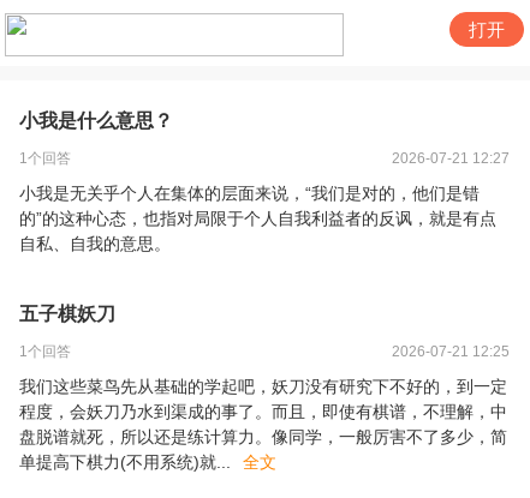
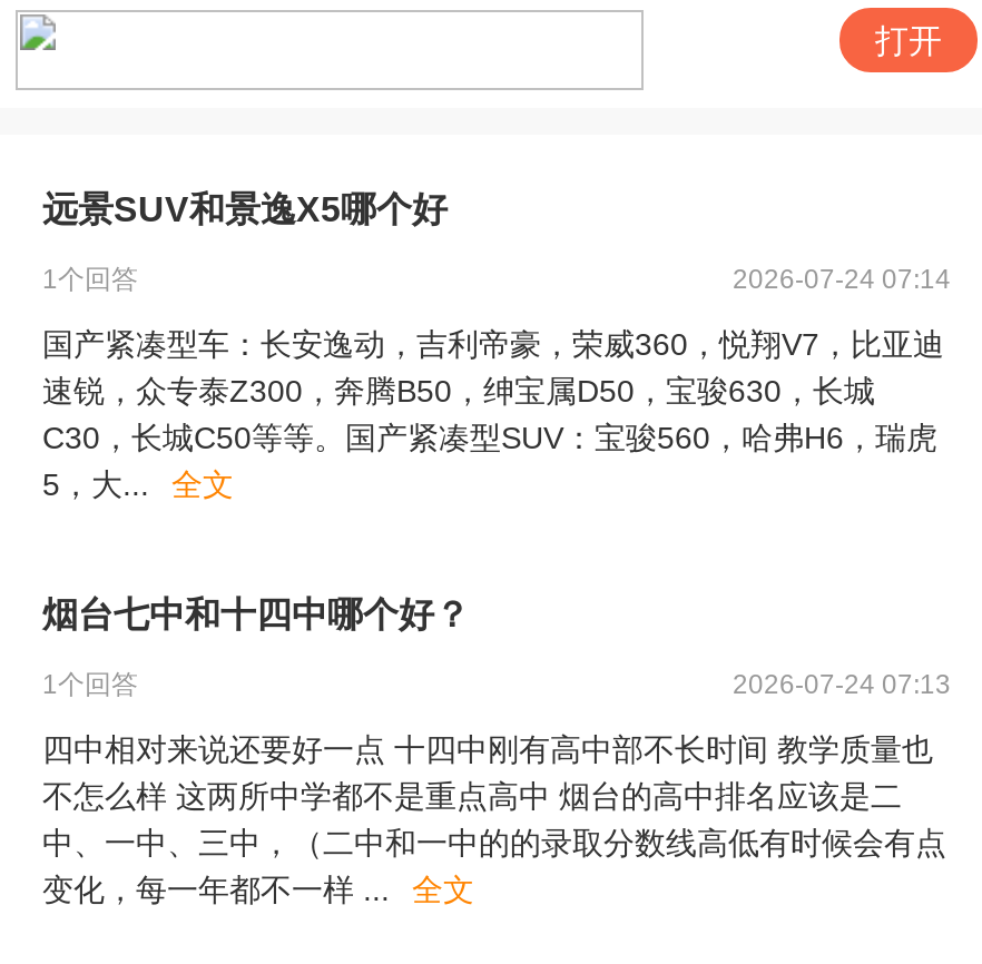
- 小我是什么意思？
+ 远景SUV和景逸X5哪个好

- 2026-07-21 12:27
+ 2026-07-24 07:14

- 小我是无关乎个人在集体的层面来说，“我们是对的，他们是错
- 的”的这种心态，也指对局限于个人自我利益者的反讽，就是有点
- 自私、自我的意思。
+ 国产紧凑型车：长安逸动，吉利帝豪，荣威360，悦翔V7，比亚迪
+ 速锐，众专泰Z300，奔腾B50，绅宝属D50，宝骏630，长城
+ C30，长城C50等等。国产紧凑型SUV：宝骏560，哈弗H6，瑞虎
+ 5，大...
+ 全文

- 五子棋妖刀
+ 烟台七中和十四中哪个好？

- 2026-07-21 12:25
+ 2026-07-24 07:13

- 我们这些菜鸟先从基础的学起吧，妖刀没有研究下不好的，到一定
- 程度，会妖刀乃水到渠成的事了。而且，即使有棋谱，不理解，中
- 盘脱谱就死，所以还是练计算力。像同学，一般厉害不了多少，简
- 单提高下棋力(不用系统)就...
+ 四中相对来说还要好一点 十四中刚有高中部不长时间 教学质量也
+ 不怎么样 这两所中学都不是重点高中 烟台的高中排名应该是二
+ 中、一中、三中，（二中和一中的的录取分数线高低有时候会有点
+ 变化，每一年都不一样...
